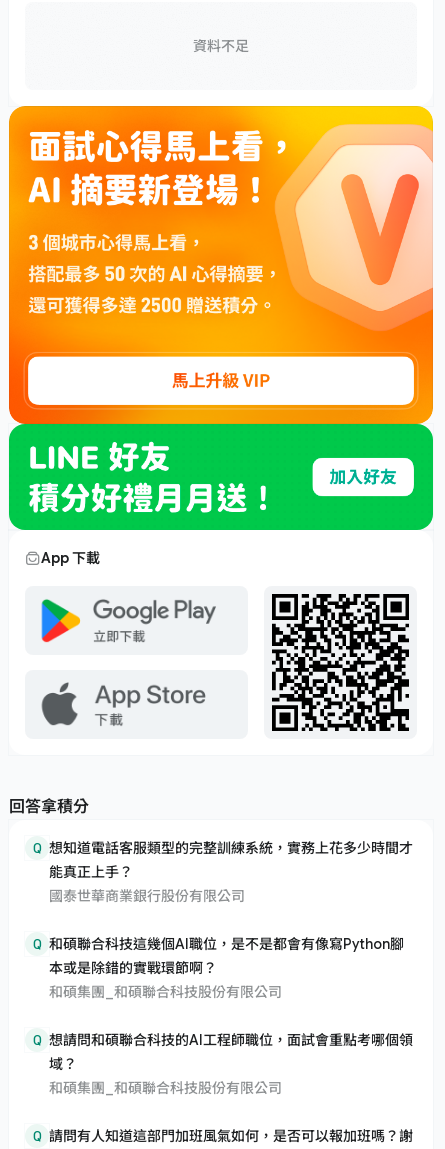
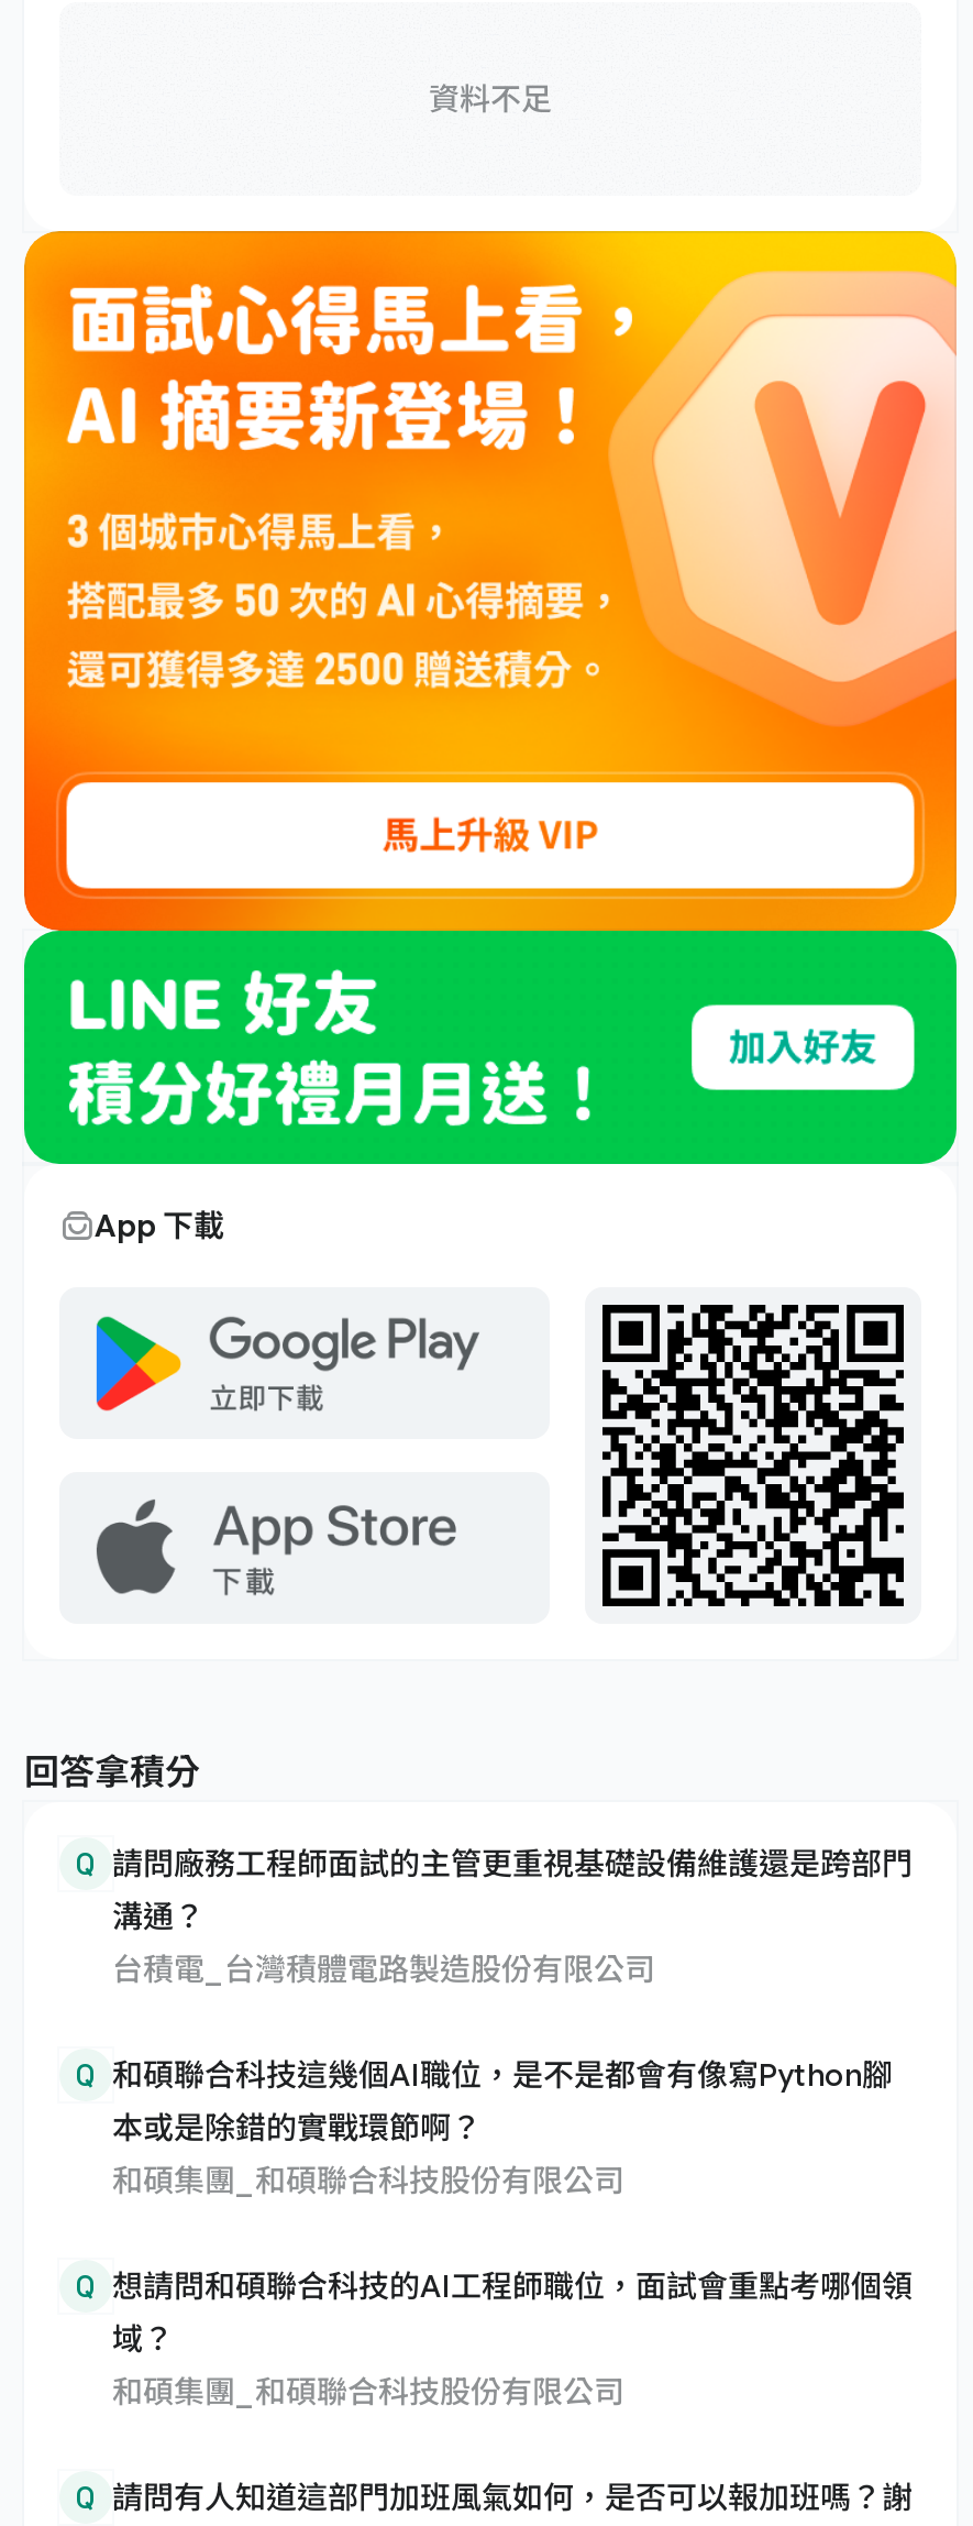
- Q 想知道電話客服類型的完整訓練系統，實務上花多少時間才
- 能真正上手？
- 國泰世華商業銀行股份有限公司
+ Q 請問廠務工程師面試的主管更重視基礎設備維護還是跨部門
+ 溝通？
+ 台積電_台灣積體電路製造股份有限公司
